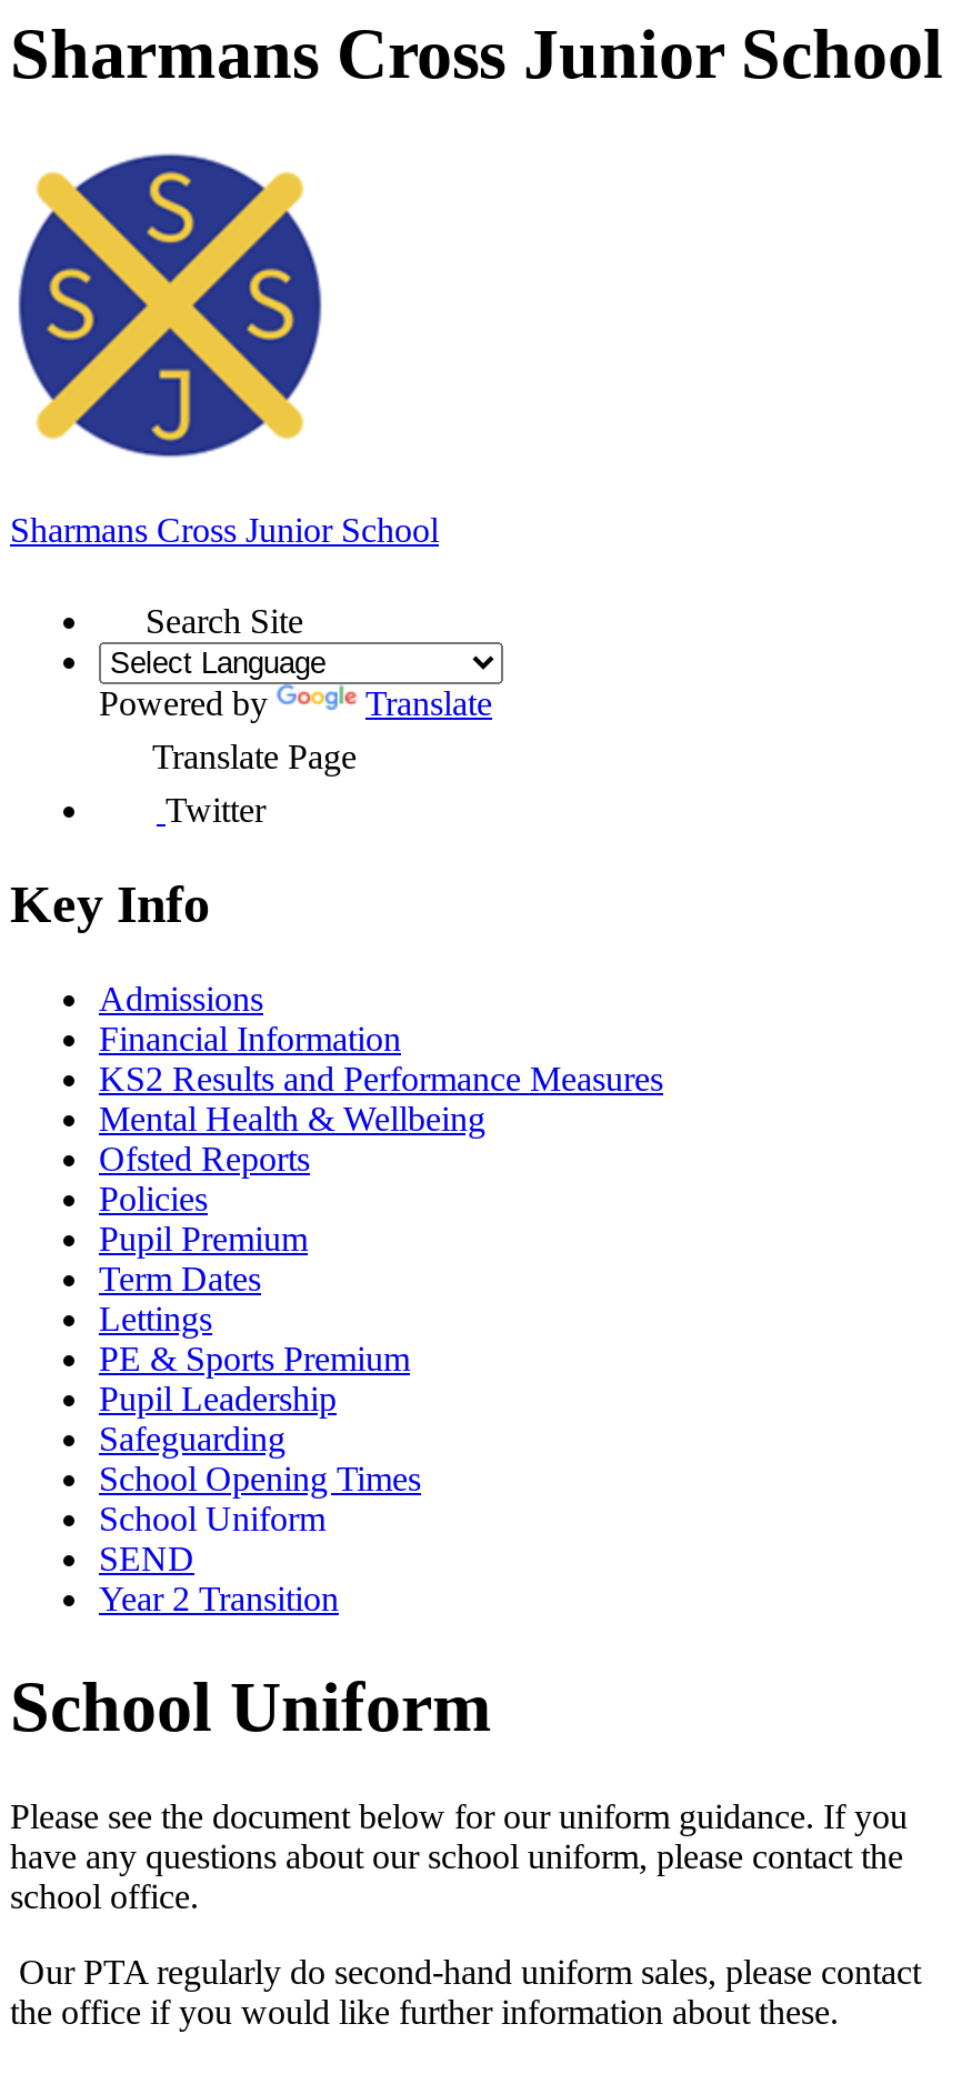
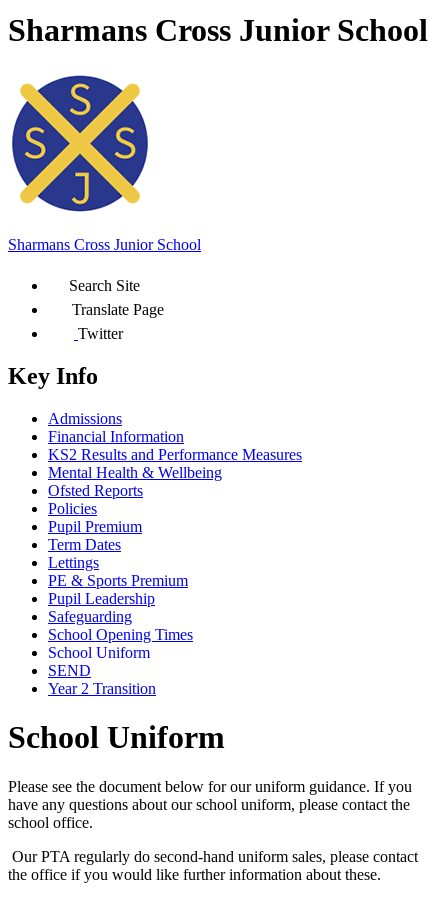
- Powered by
- Translate
